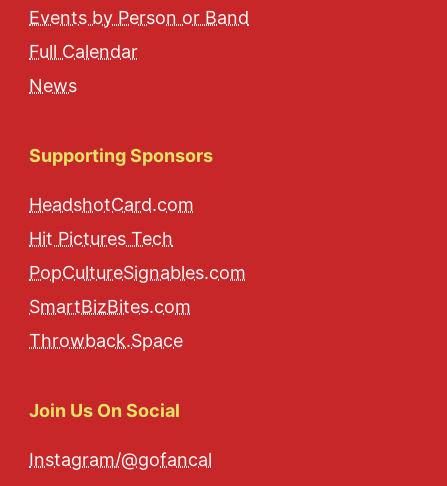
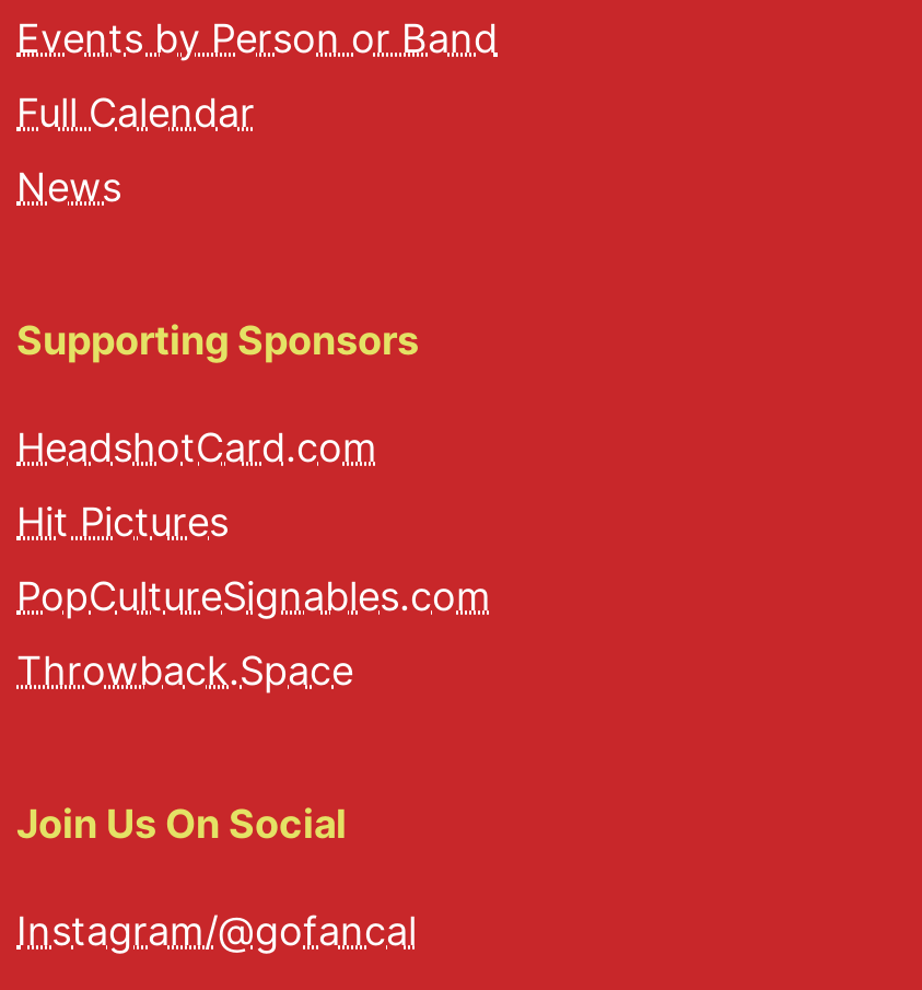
- Hit Pictures Tech
+ Hit Pictures

- SmartBizBites.com
